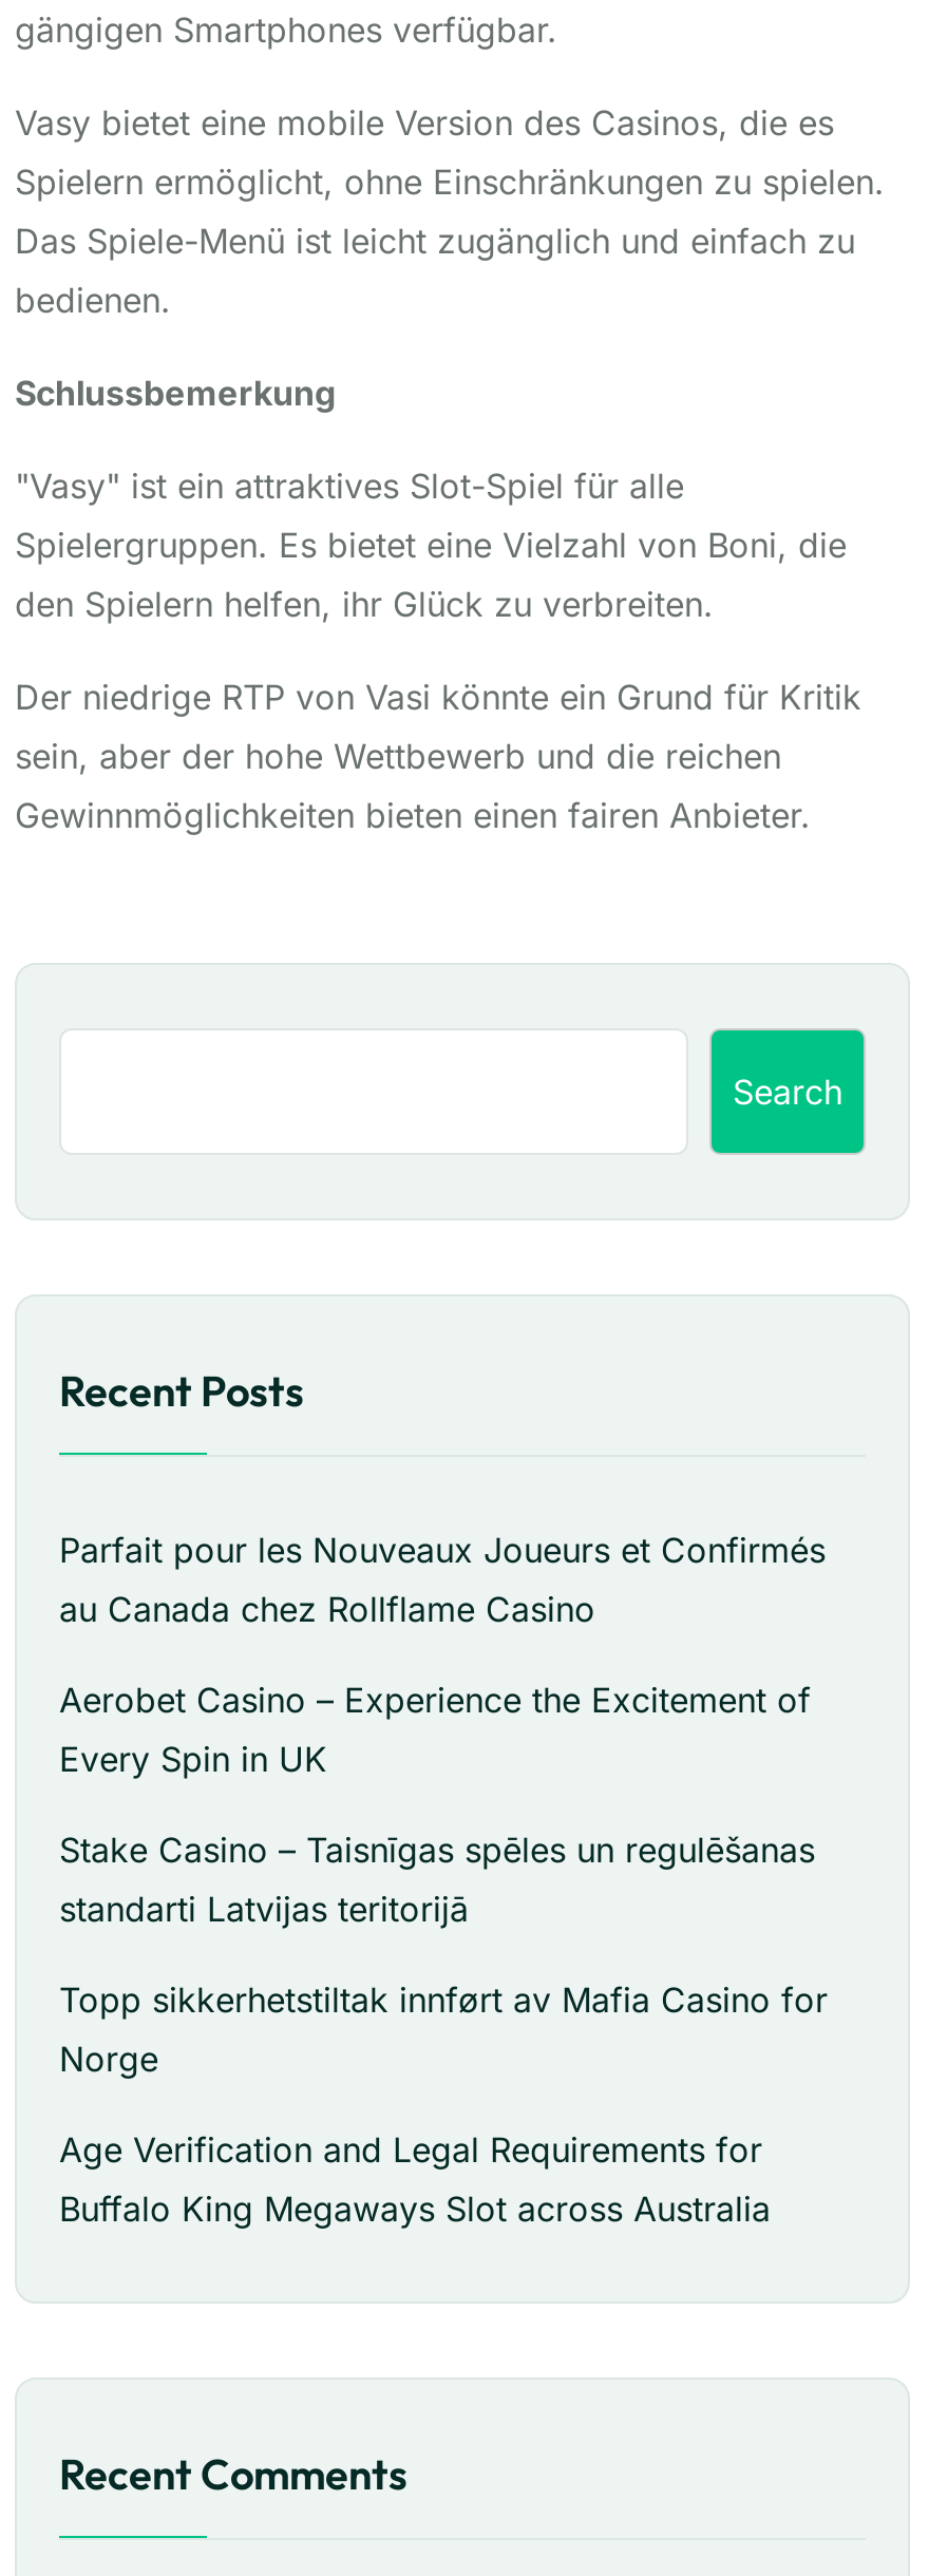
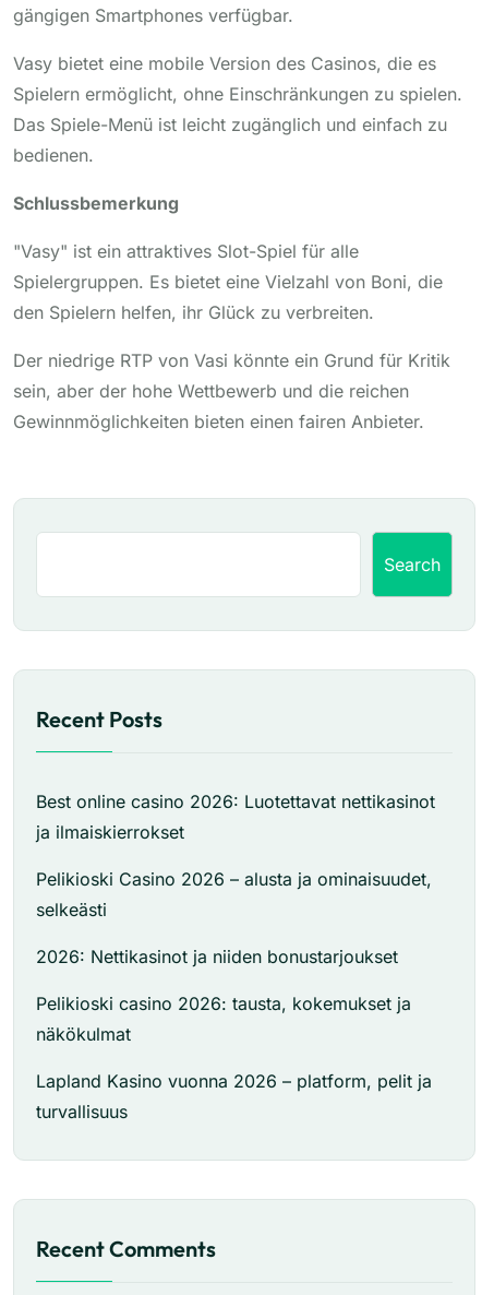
- Parfait pour les Nouveaux Joueurs et Confirmés
- au Canada chez Rollflame Casino
+ Best online casino 2026: Luotettavat nettikasinot
+ ja ilmaiskierrokset

- Aerobet Casino – Experience the Excitement of
- Every Spin in UK
+ Pelikioski Casino 2026 – alusta ja ominaisuudet,
+ selkeästi

- Stake Casino – Taisnīgas spēles un regulēšanas
- standarti Latvijas teritorijā
+ 2026: Nettikasinot ja niiden bonustarjoukset

- Topp sikkerhetstiltak innført av Mafia Casino for
- Norge
+ Pelikioski casino 2026: tausta, kokemukset ja
+ näkökulmat

- Age Verification and Legal Requirements for
- Buffalo King Megaways Slot across Australia
+ Lapland Kasino vuonna 2026 – platform, pelit ja
+ turvallisuus
